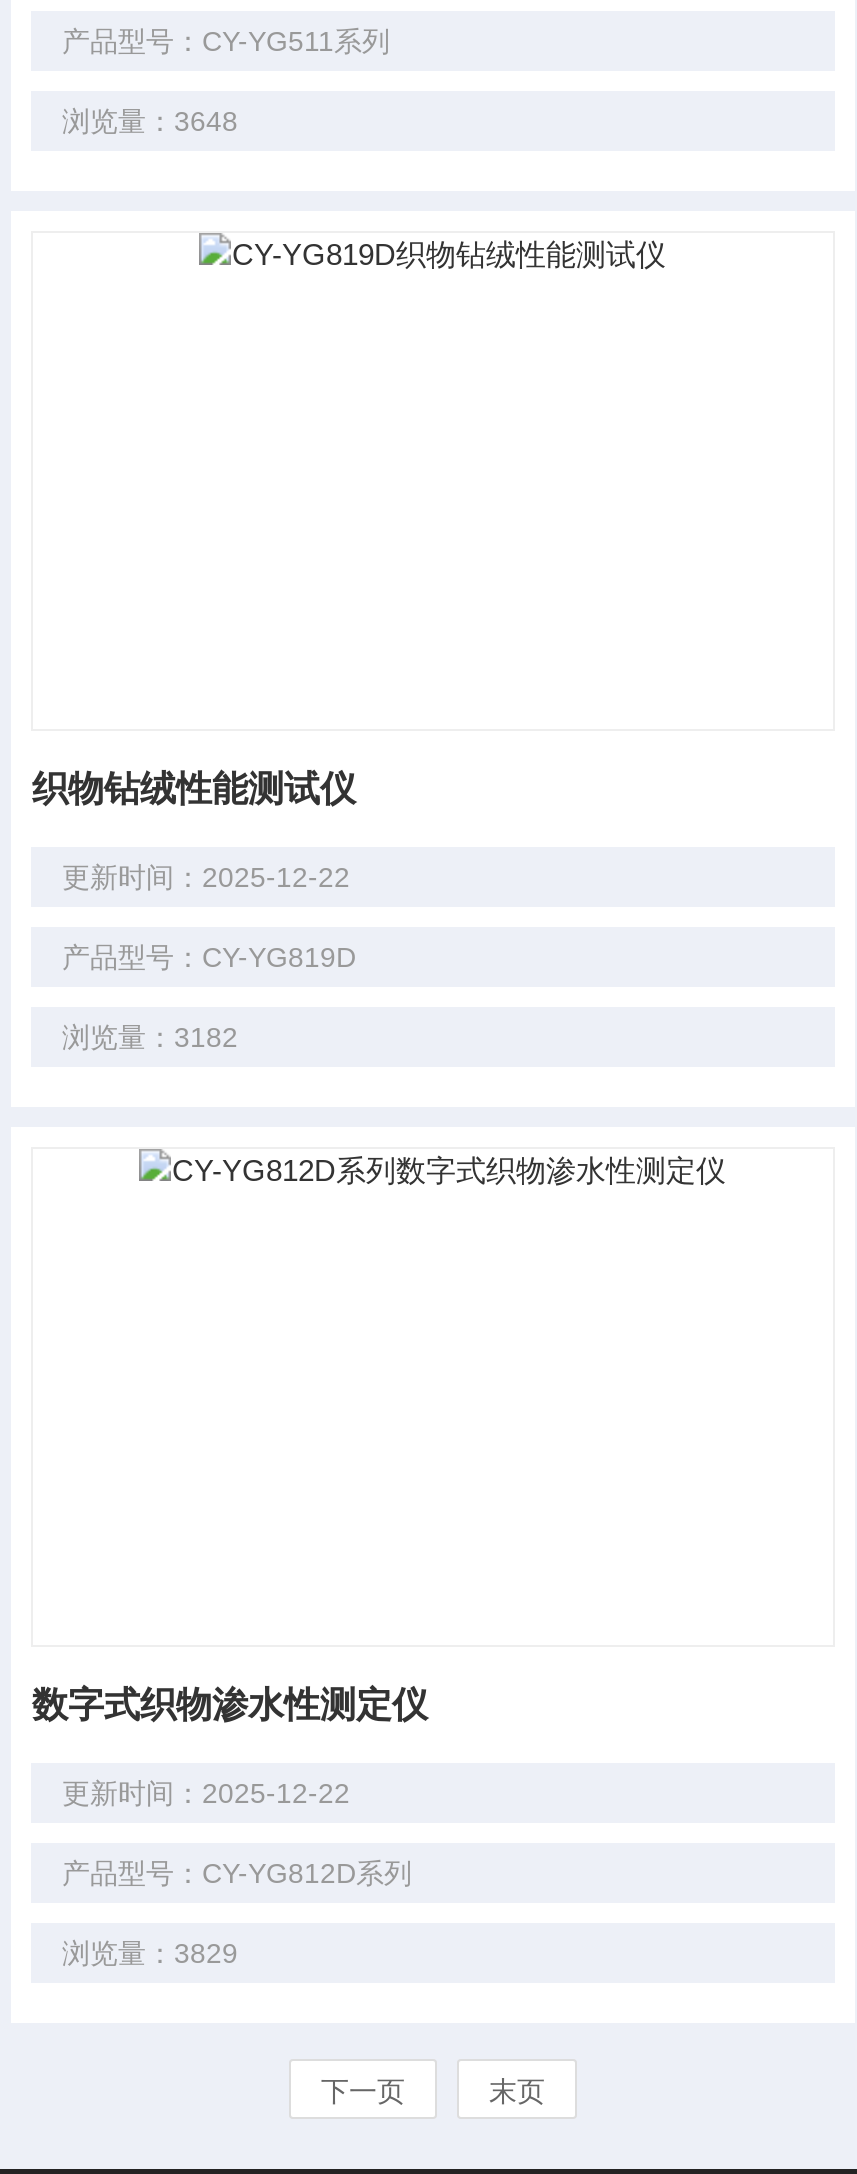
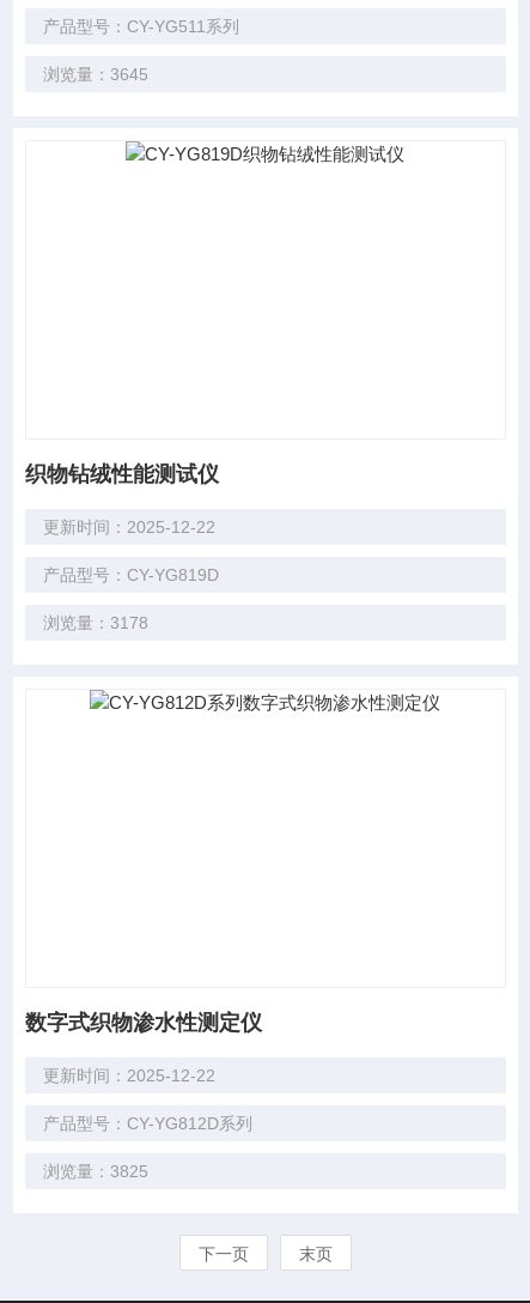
- 浏览量：3648
+ 浏览量：3645

- 浏览量：3182
+ 浏览量：3178

- 浏览量：3829
+ 浏览量：3825
